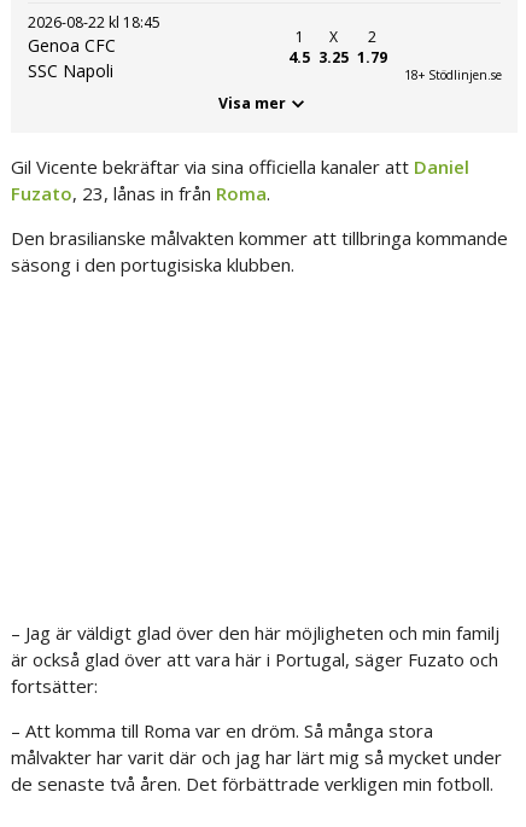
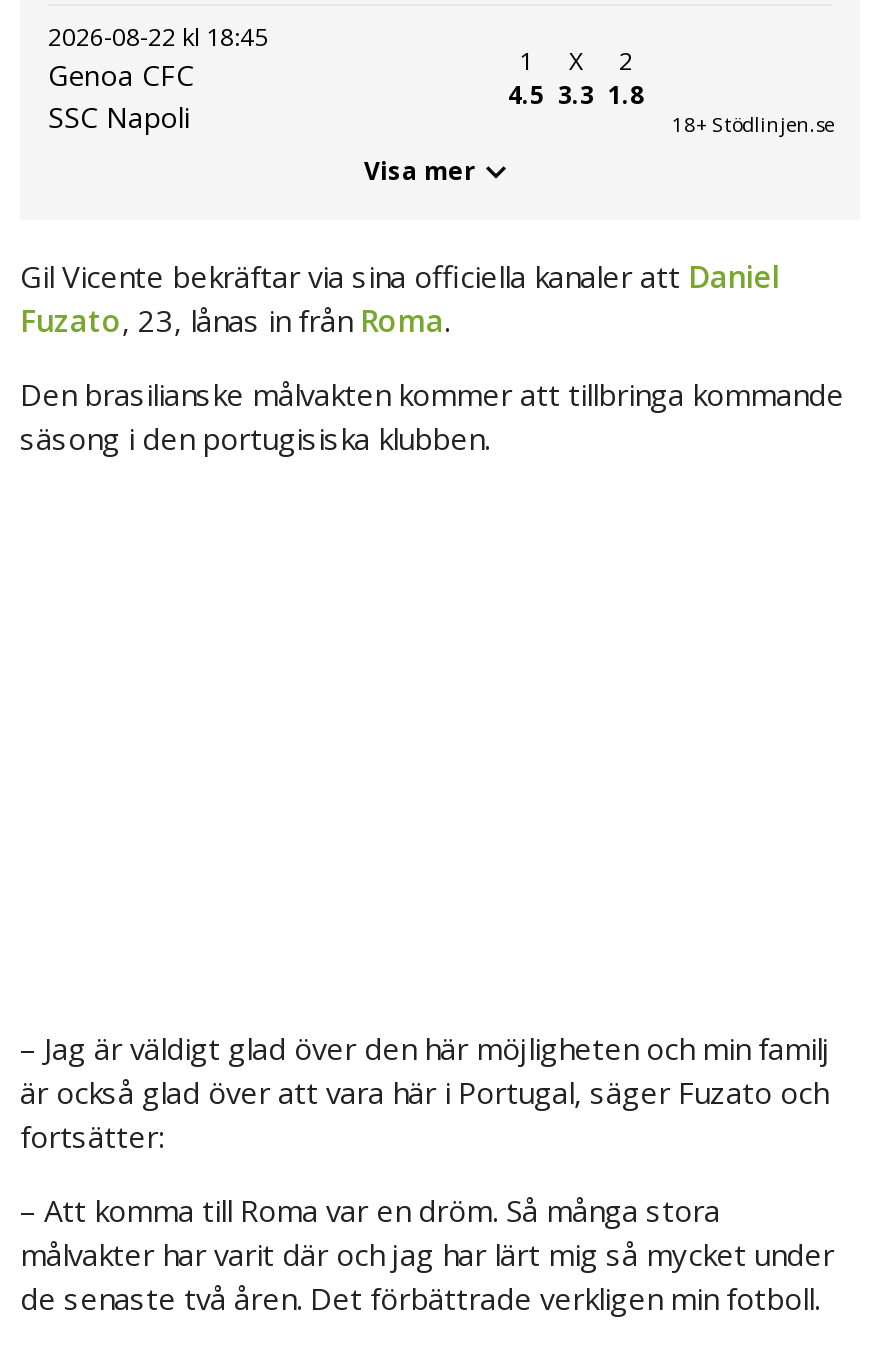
- 3.25
+ 3.3

- 1.79
+ 1.8
